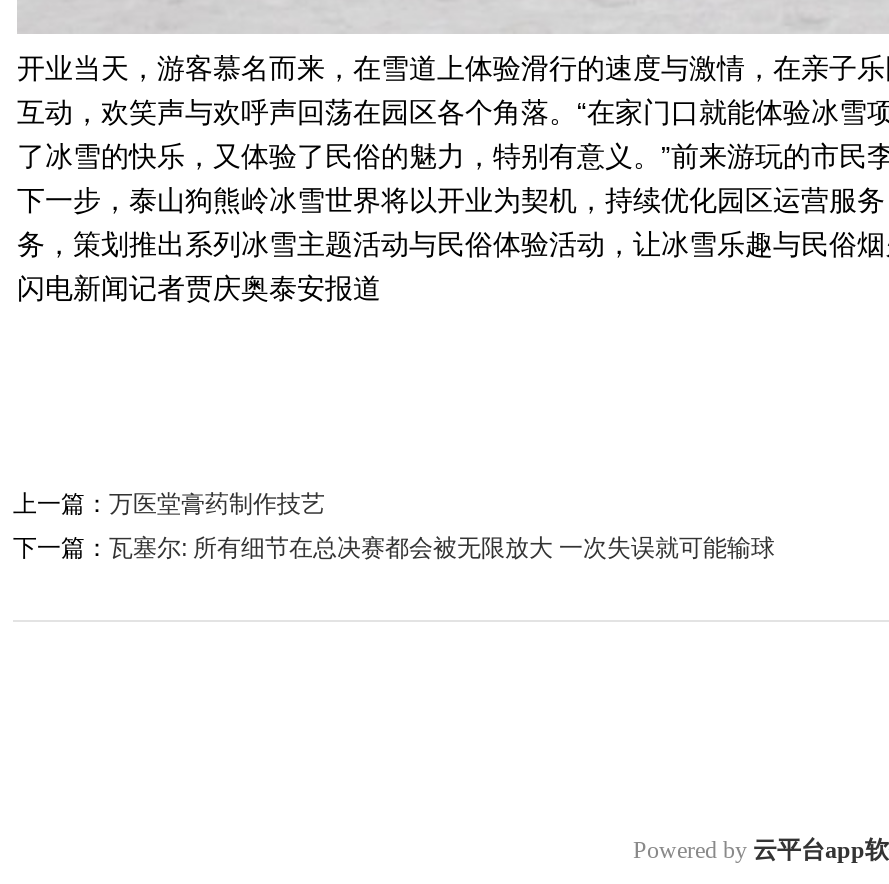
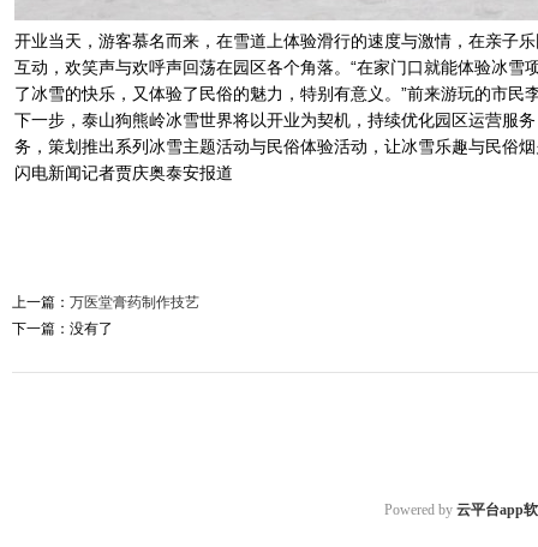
- 下一篇：瓦塞尔: 所有细节在总决赛都会被无限放大 一次失误就可能输球
+ 下一篇：没有了
